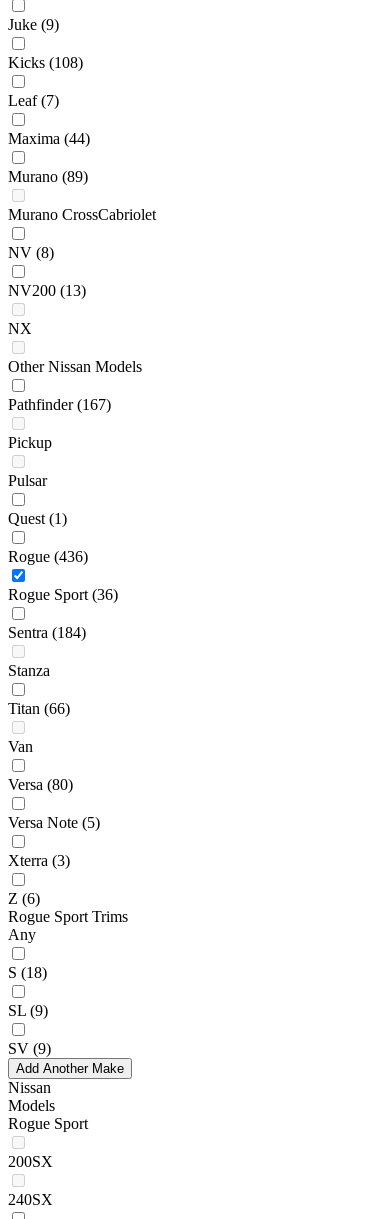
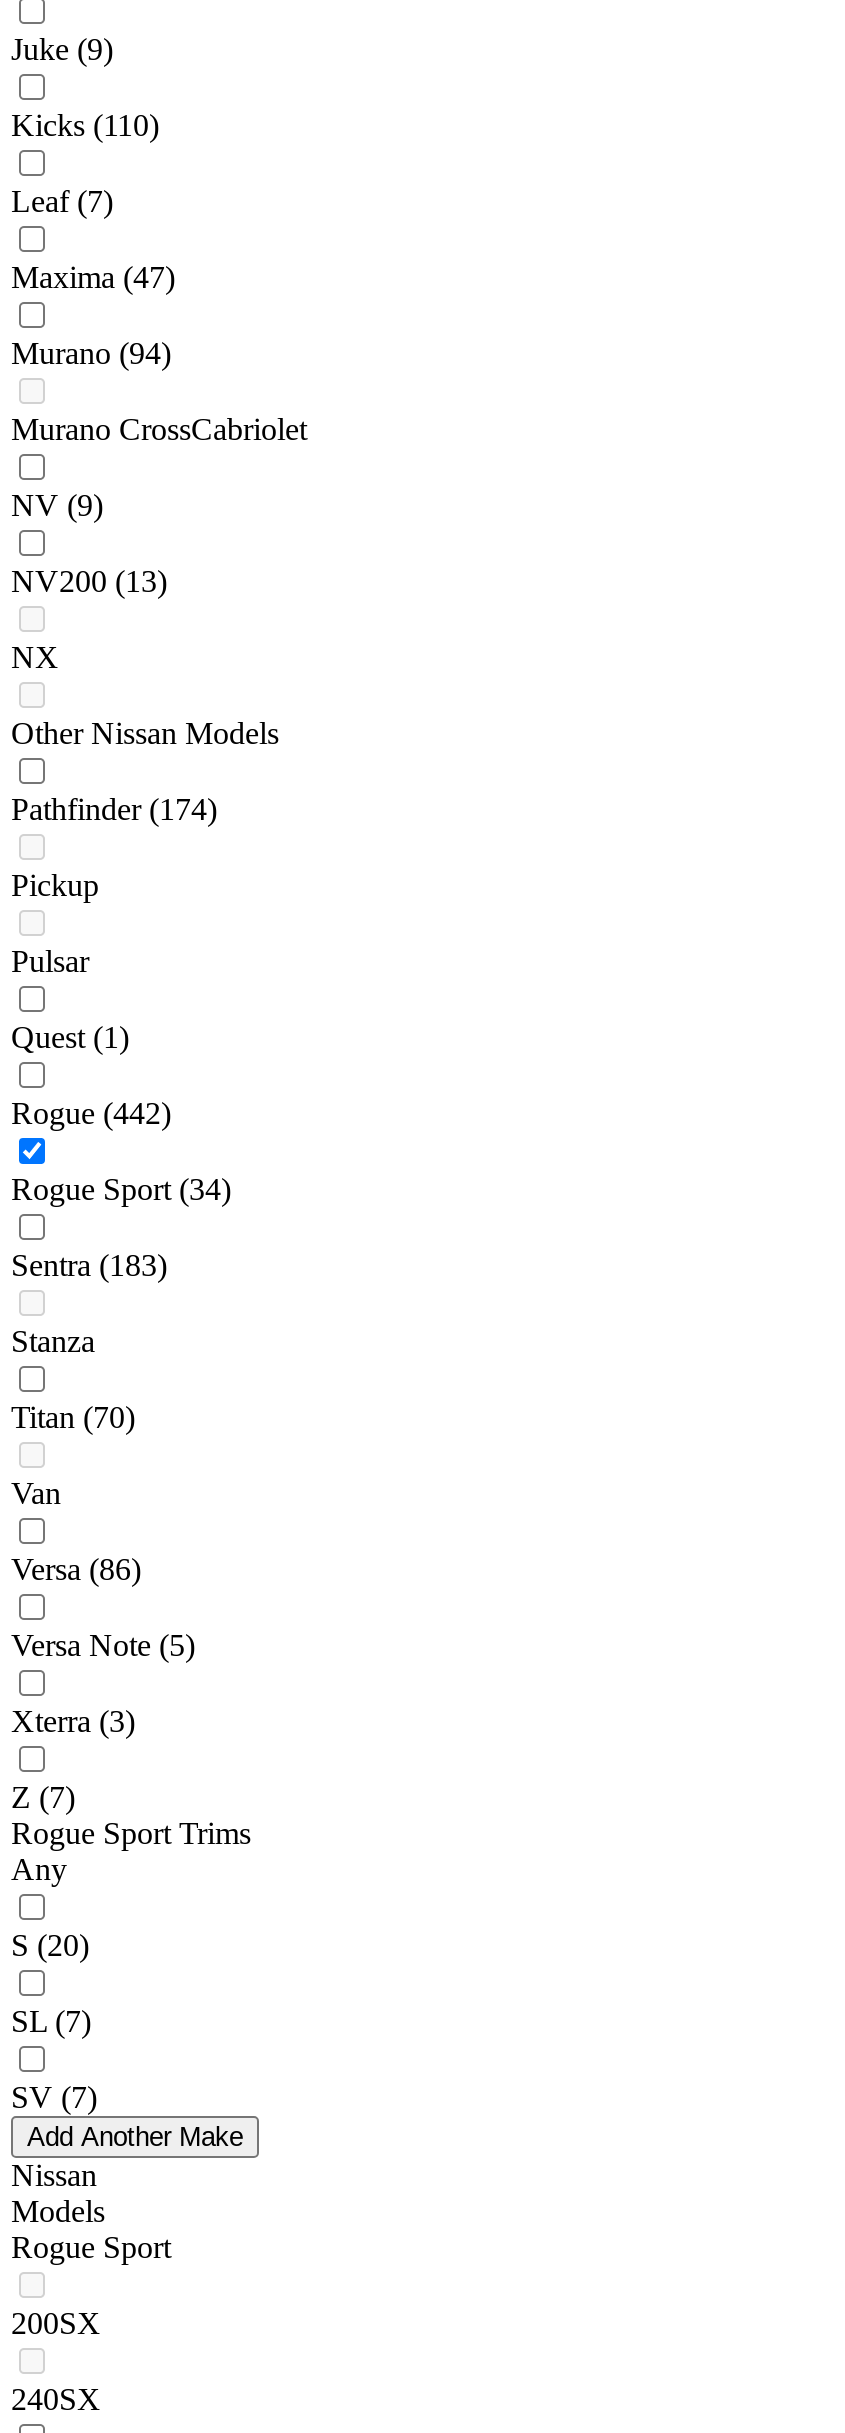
- Kicks (108)
+ Kicks (110)

- Maxima (44)
+ Maxima (47)

- Murano (89)
+ Murano (94)

- NV (8)
+ NV (9)

- Pathfinder (167)
+ Pathfinder (174)

- Rogue (436)
+ Rogue (442)

- Rogue Sport (36)
+ Rogue Sport (34)

- Sentra (184)
+ Sentra (183)

- Titan (66)
+ Titan (70)

- Versa (80)
+ Versa (86)

- Z (6)
+ Z (7)

- S (18)
+ S (20)

- SL (9)
+ SL (7)

- SV (9)
+ SV (7)
